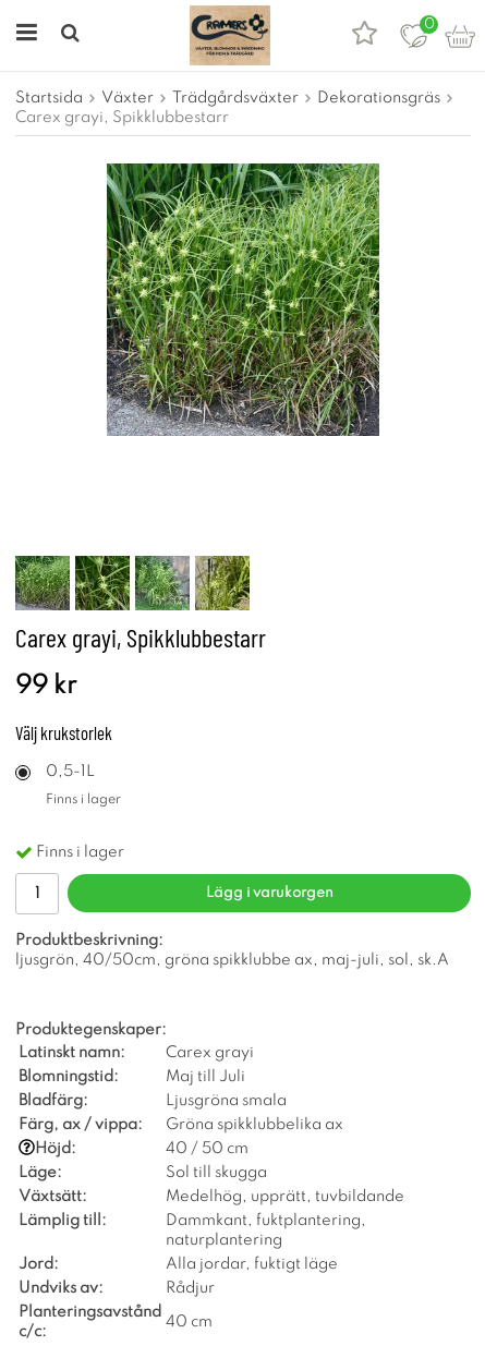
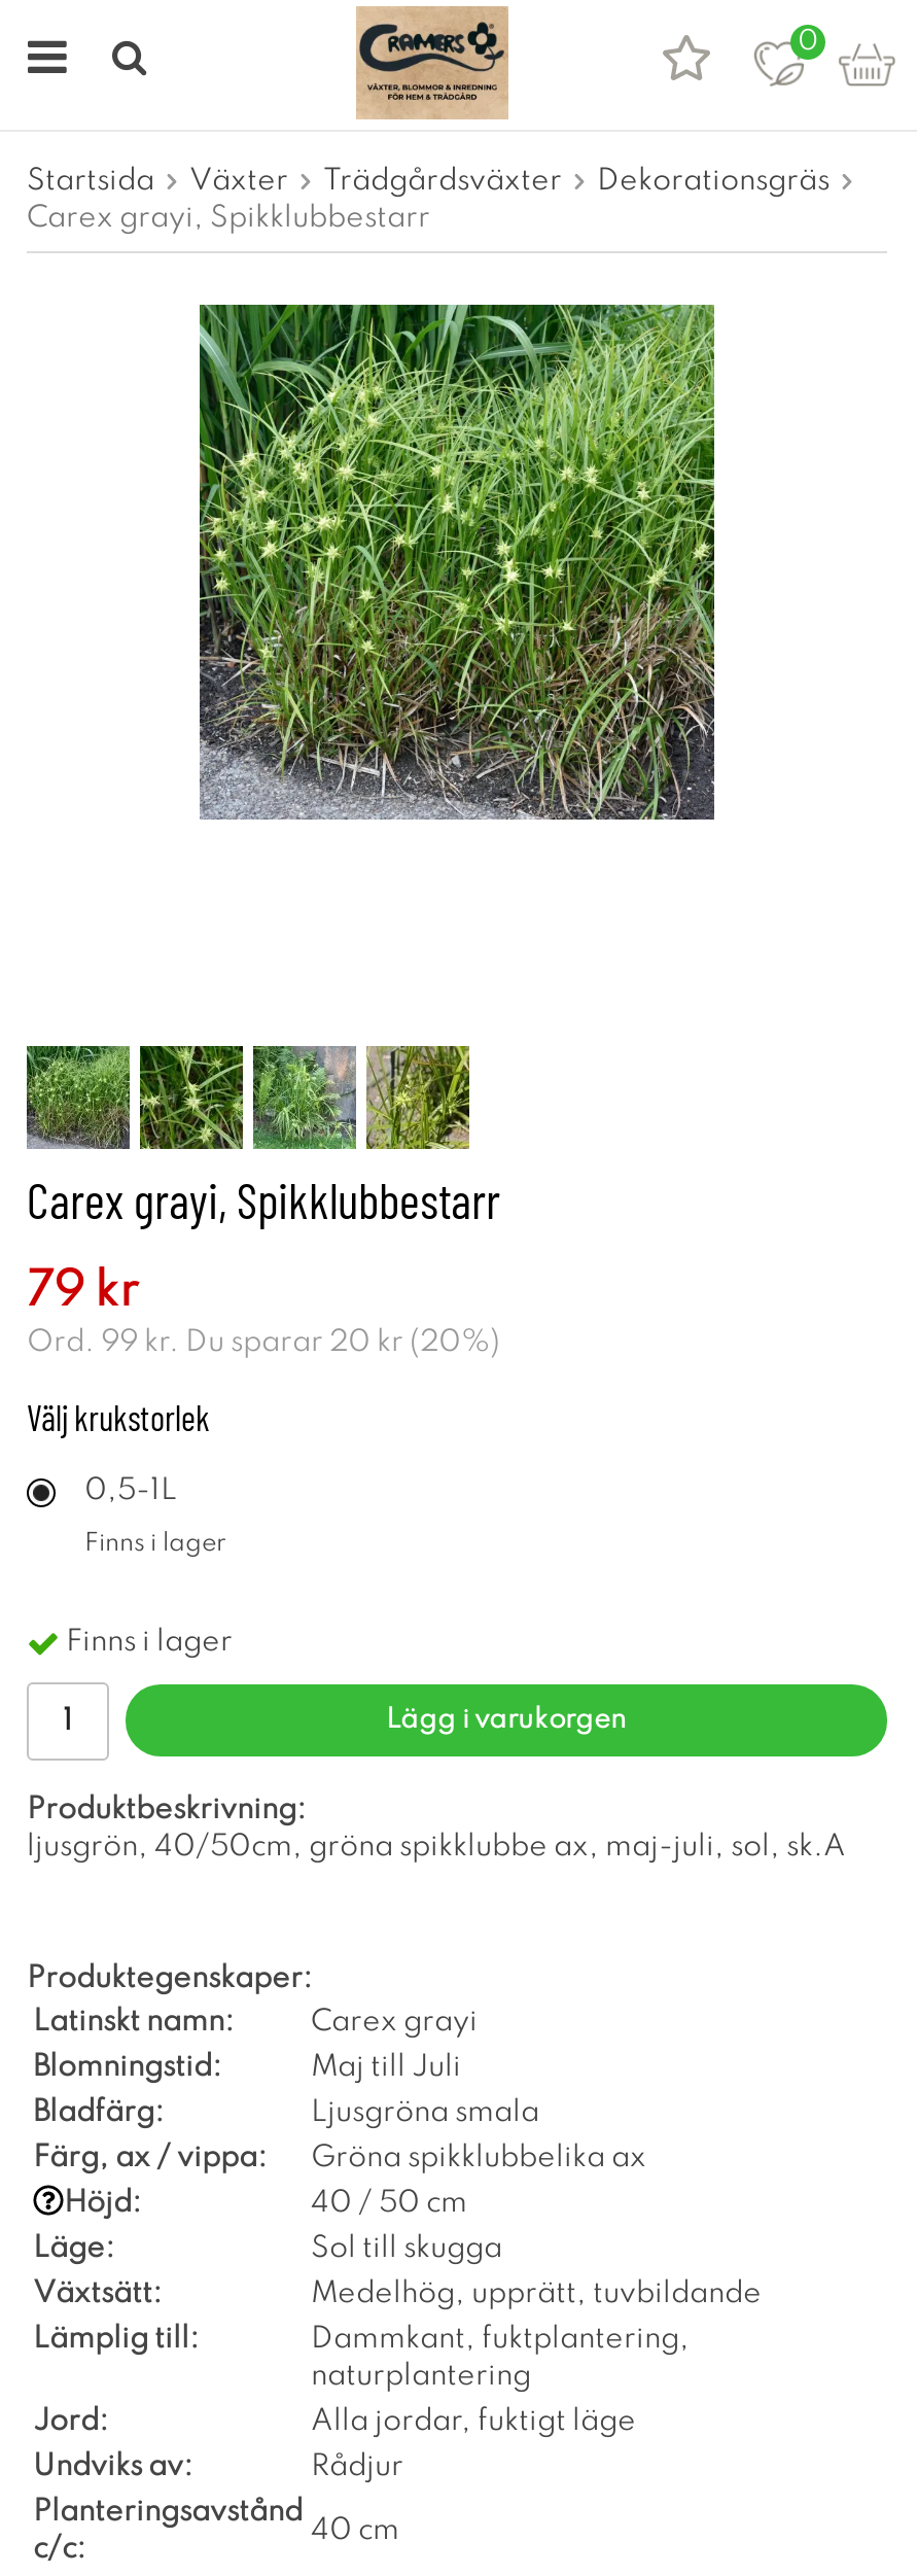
- 99 kr
+ 79 kr
+ Ord. 99 kr. Du sparar 20 kr (20%)
